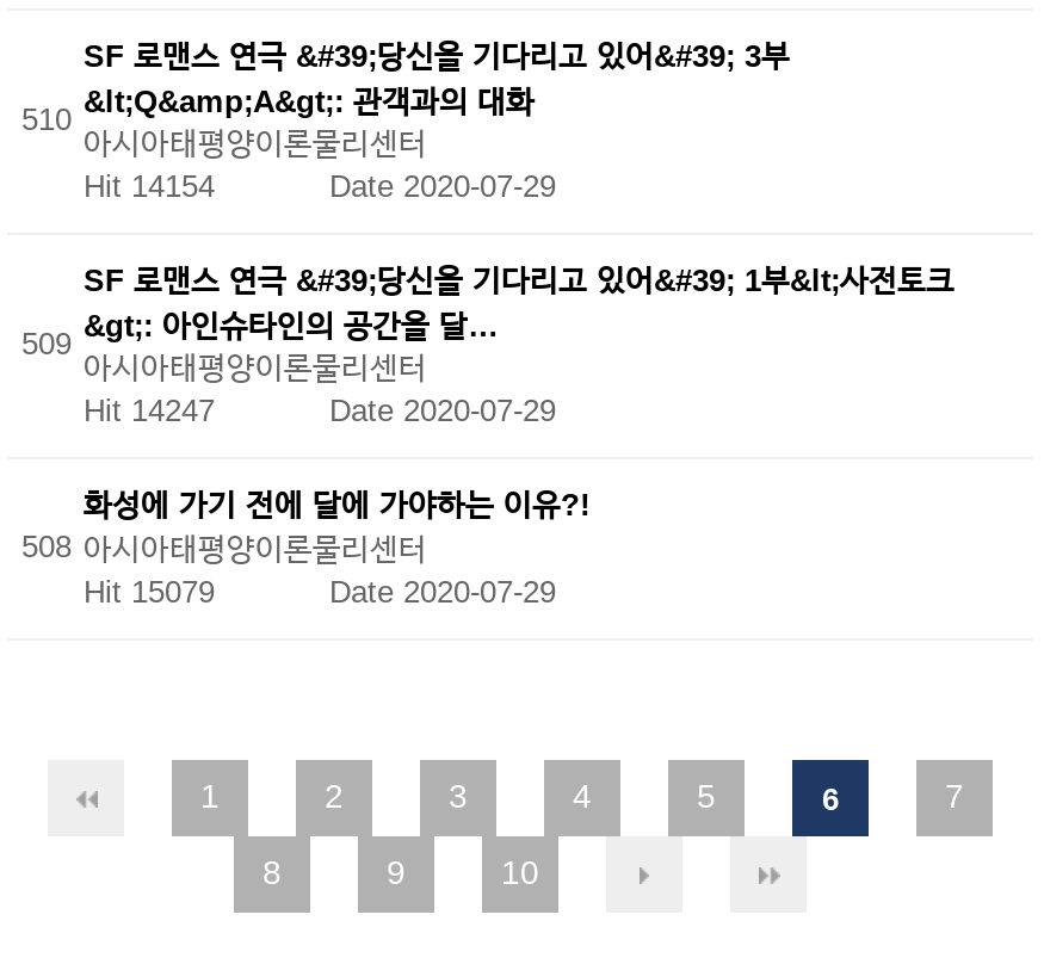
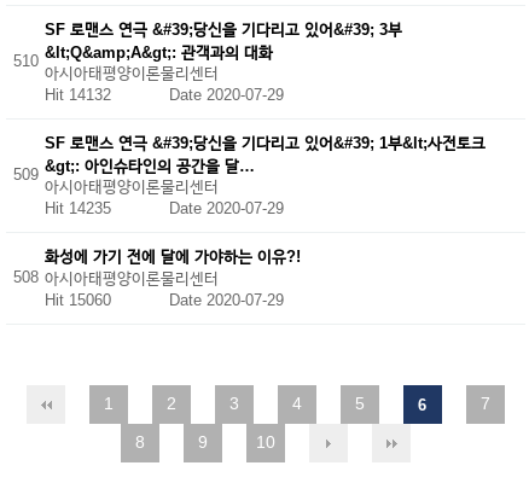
- Hit 14154 Date 2020-07-29
+ Hit 14132 Date 2020-07-29

- Hit 14247 Date 2020-07-29
+ Hit 14235 Date 2020-07-29

- Hit 15079 Date 2020-07-29
+ Hit 15060 Date 2020-07-29
